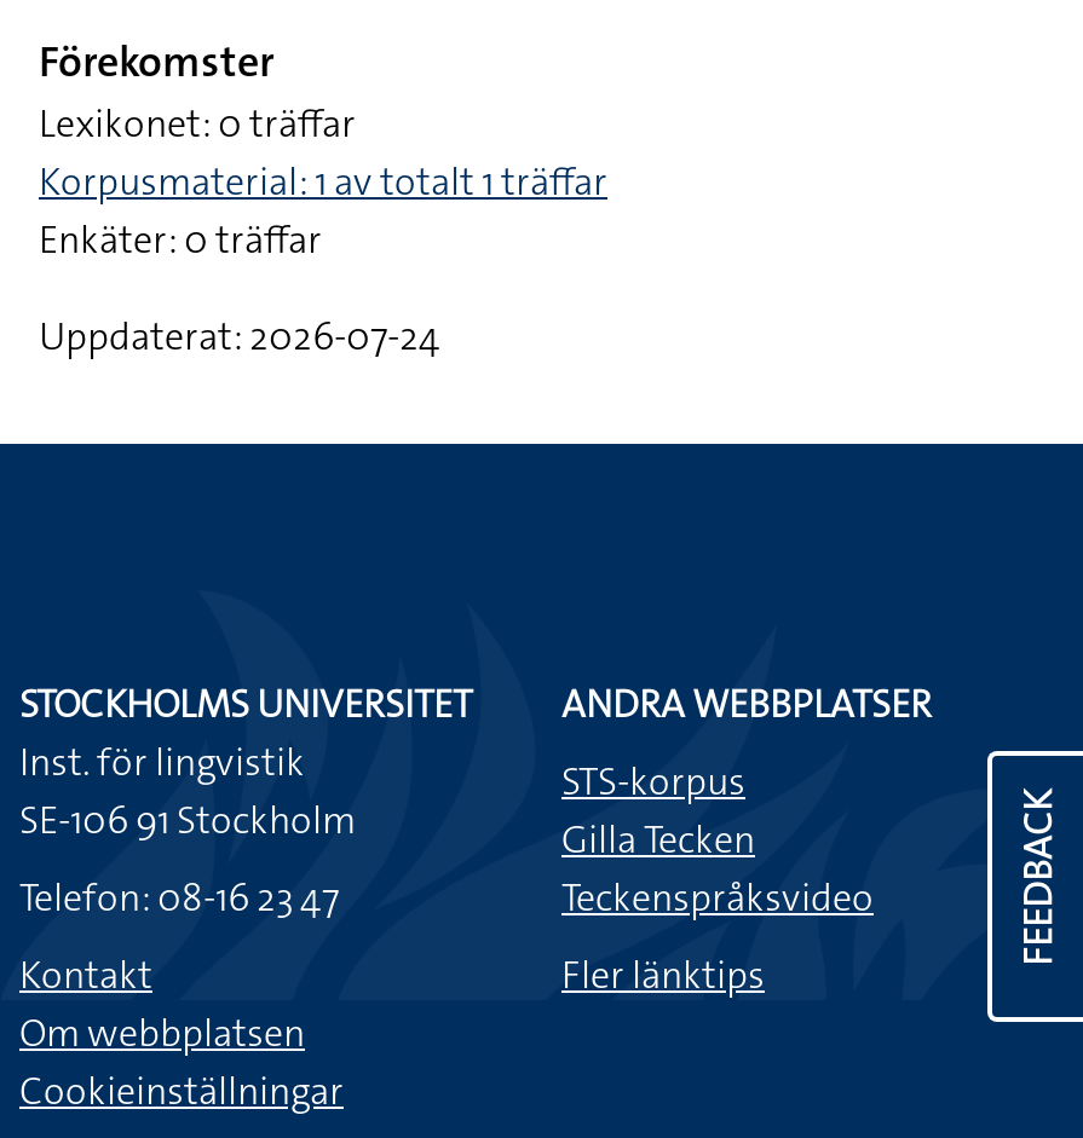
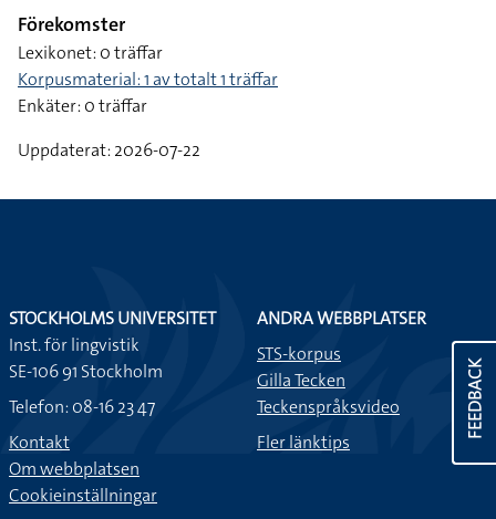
- Uppdaterat: 2026-07-24
+ Uppdaterat: 2026-07-22
